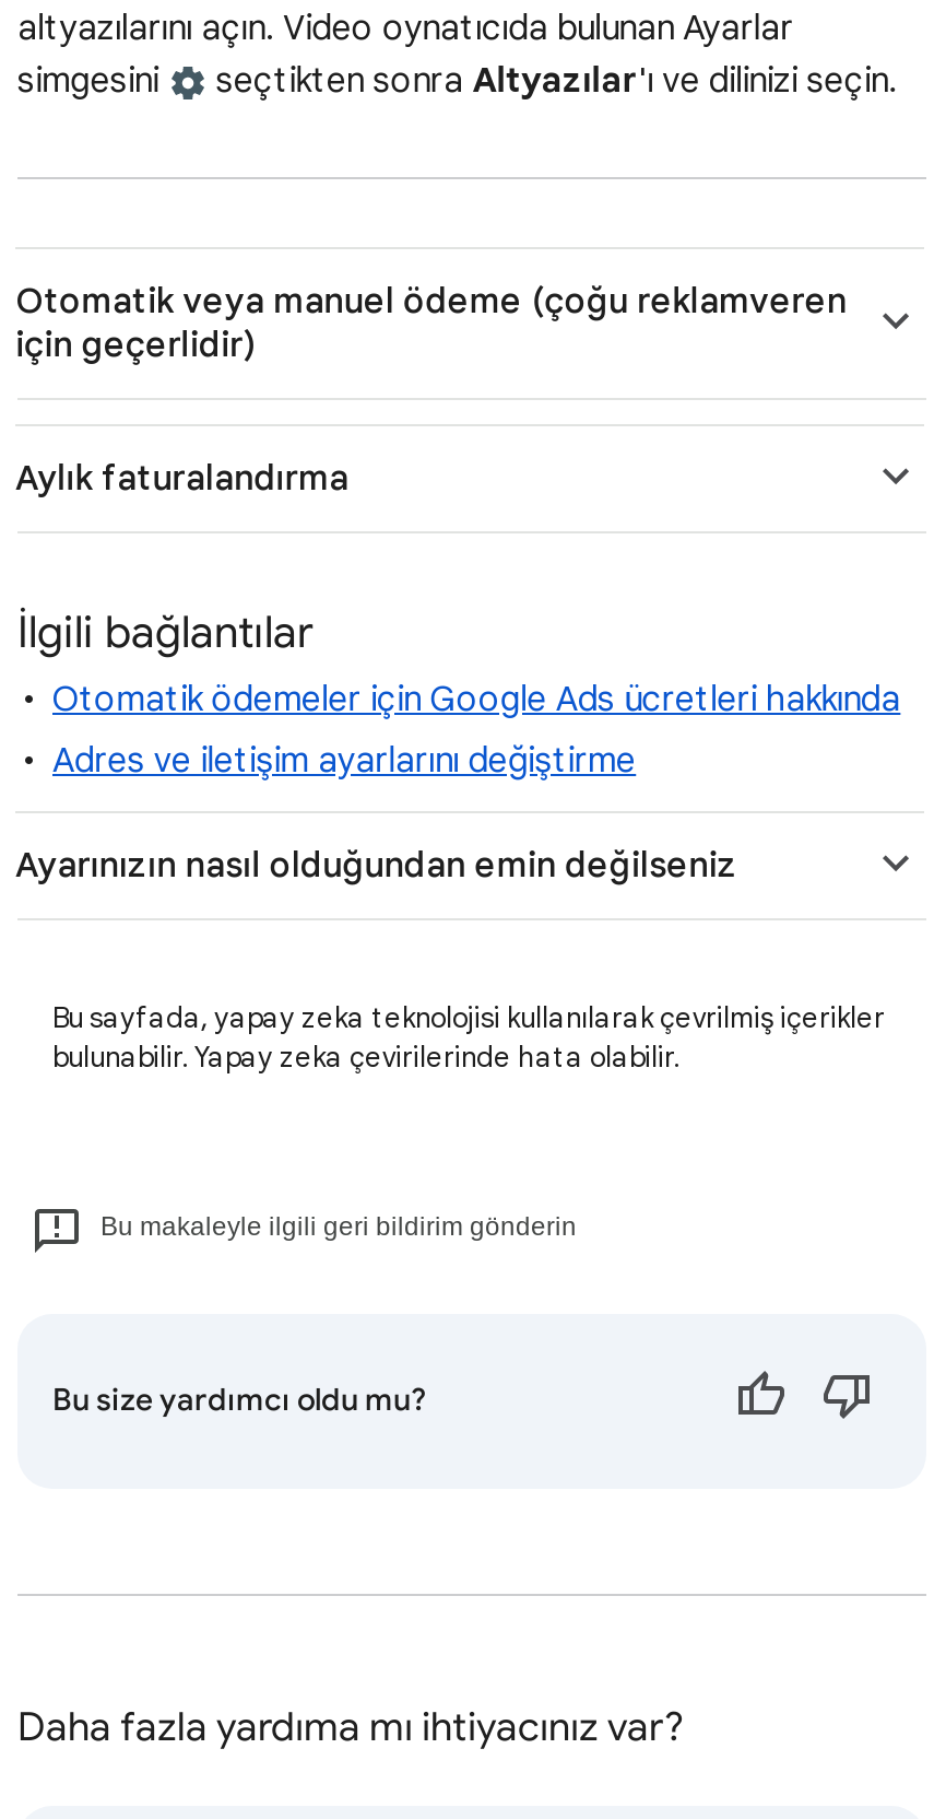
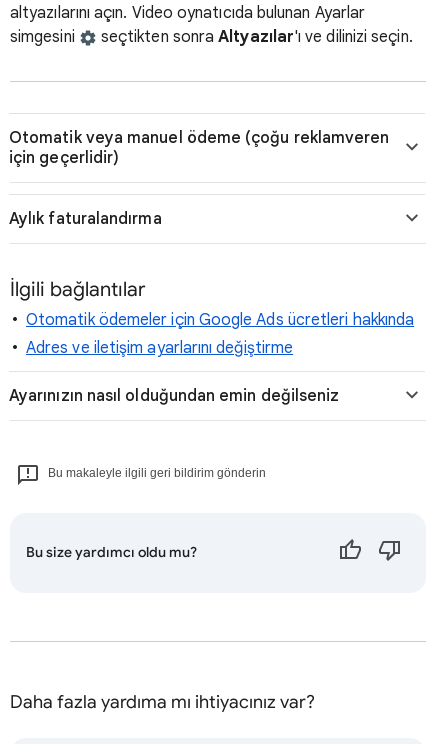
- Bu sayfada, yapay zeka teknolojisi kullanılarak çevrilmiş içerikler
- bulunabilir. Yapay zeka çevirilerinde hata olabilir.
